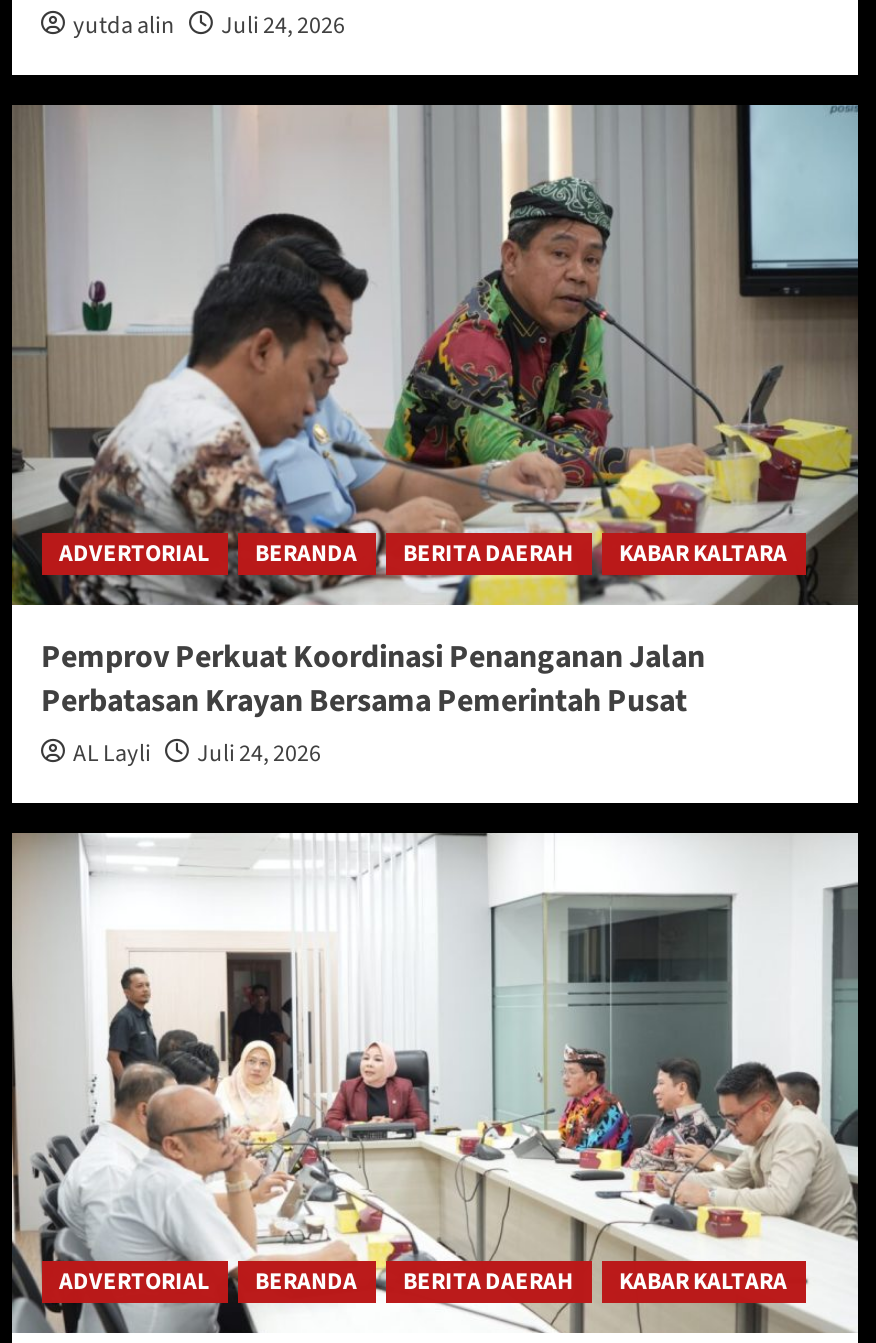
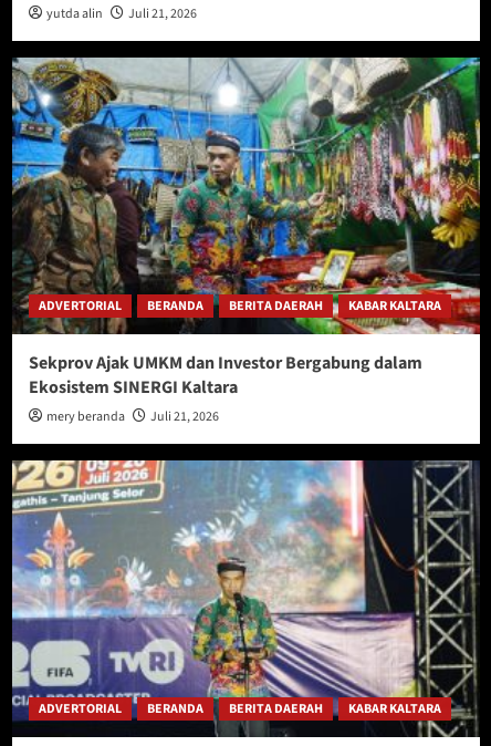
- yutda alin Juli 24, 2026
+ yutda alin Juli 21, 2026

- [image]
- Pemprov Perkuat Koordinasi Penanganan Jalan
- Perbatasan Krayan Bersama Pemerintah Pusat
- AL Layli
- Juli 24, 2026
+ [image]
+ Sekprov Ajak UMKM dan Investor Bergabung dalam
+ Ekosistem SINERGI Kaltara
+ mery beranda
+ Juli 21, 2026

- [image]
+ [image]
